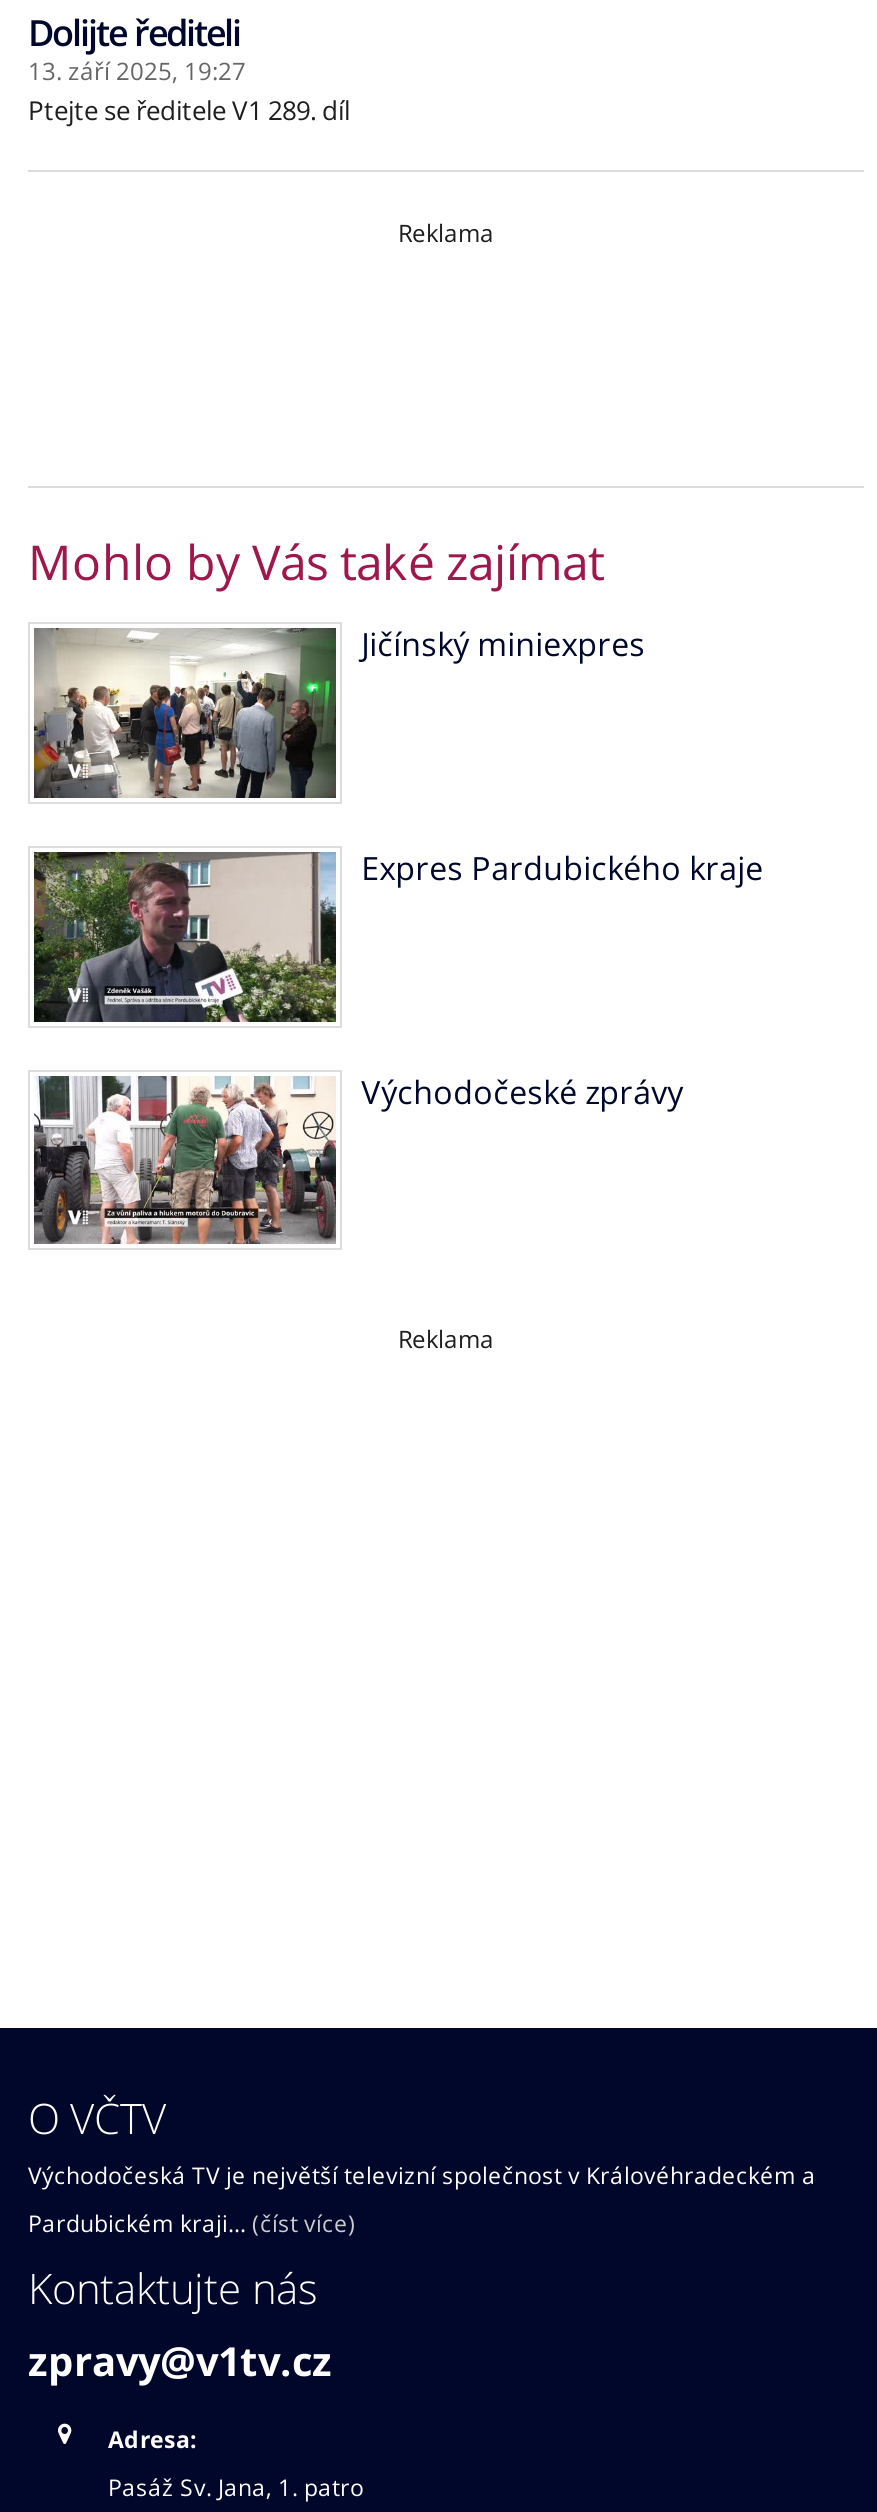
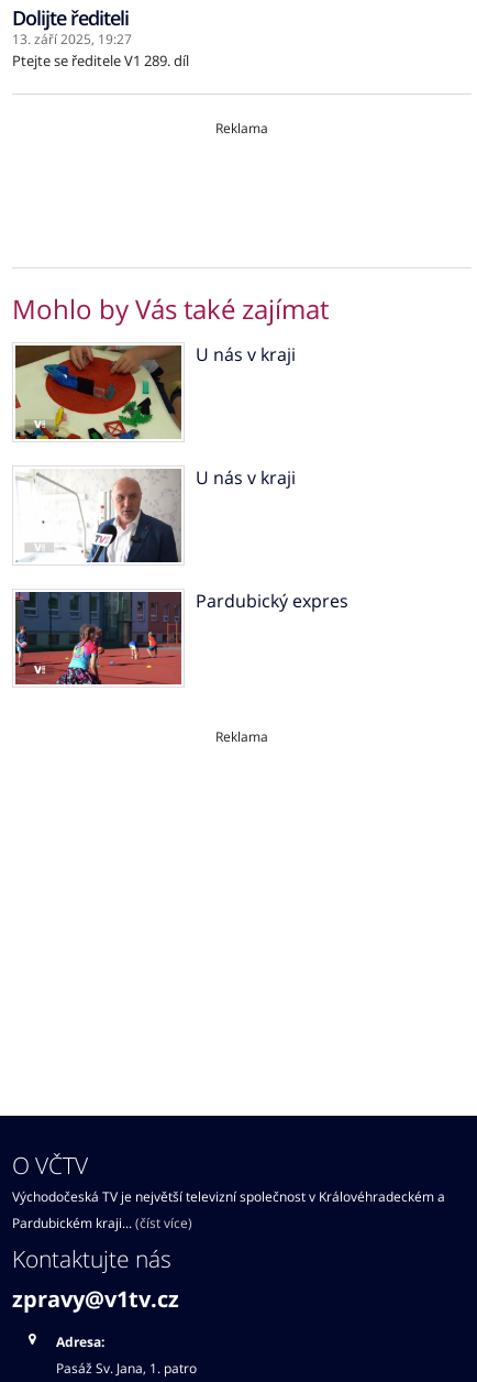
- [image]
- Jičínský miniexpres
+ [image]
+ U nás v kraji

- [image]
- Expres Pardubického kraje
+ [image]
+ U nás v kraji

- [image]
- Východočeské zprávy
+ [image]
+ Pardubický expres
